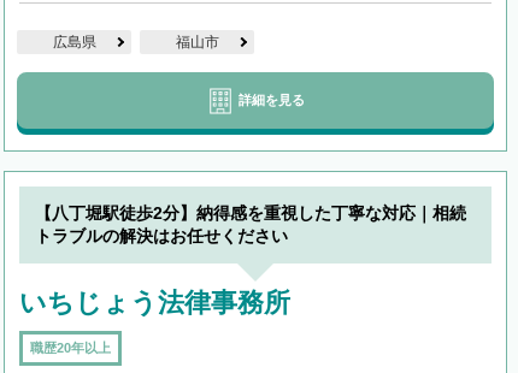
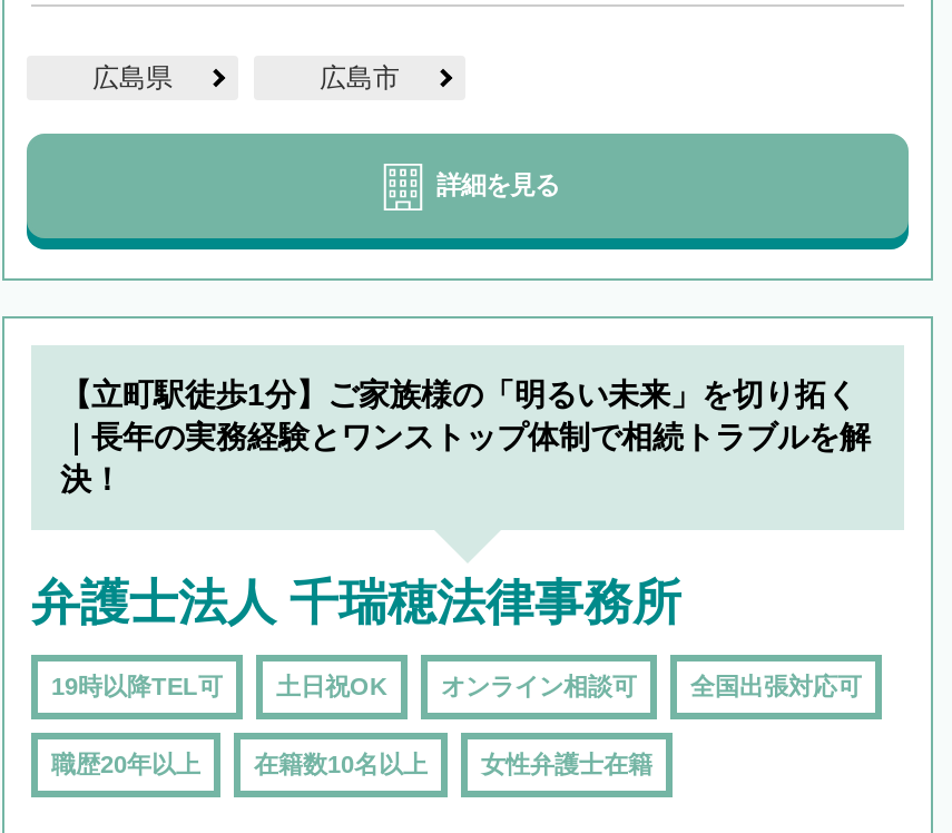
- 福山市
+ 広島市

- 【八丁堀駅徒歩2分】納得感を重視した丁寧な対応｜相続
- トラブルの解決はお任せください
- いちじょう法律事務所
+ 【立町駅徒歩1分】ご家族様の「明るい未来」を切り拓く
+ ｜長年の実務経験とワンストップ体制で相続トラブルを解
+ 決！
+ 弁護士法人 千瑞穂法律事務所
+ 19時以降TEL可
+ 土日祝OK
+ オンライン相談可
+ 全国出張対応可

+ 在籍数10名以上
+ 女性弁護士在籍
